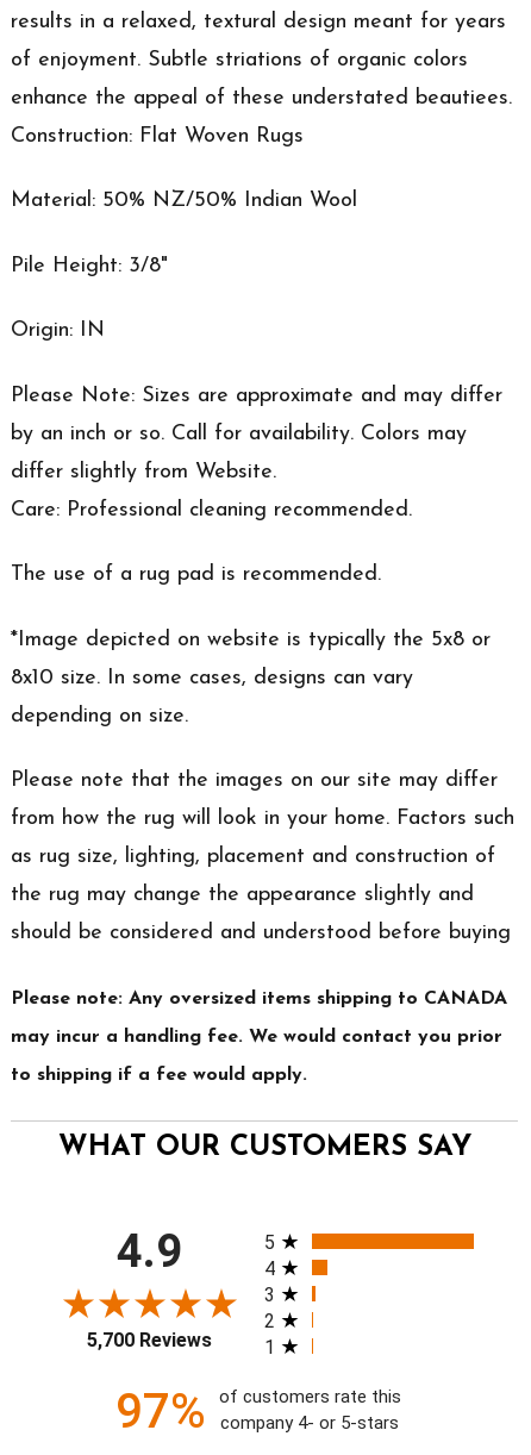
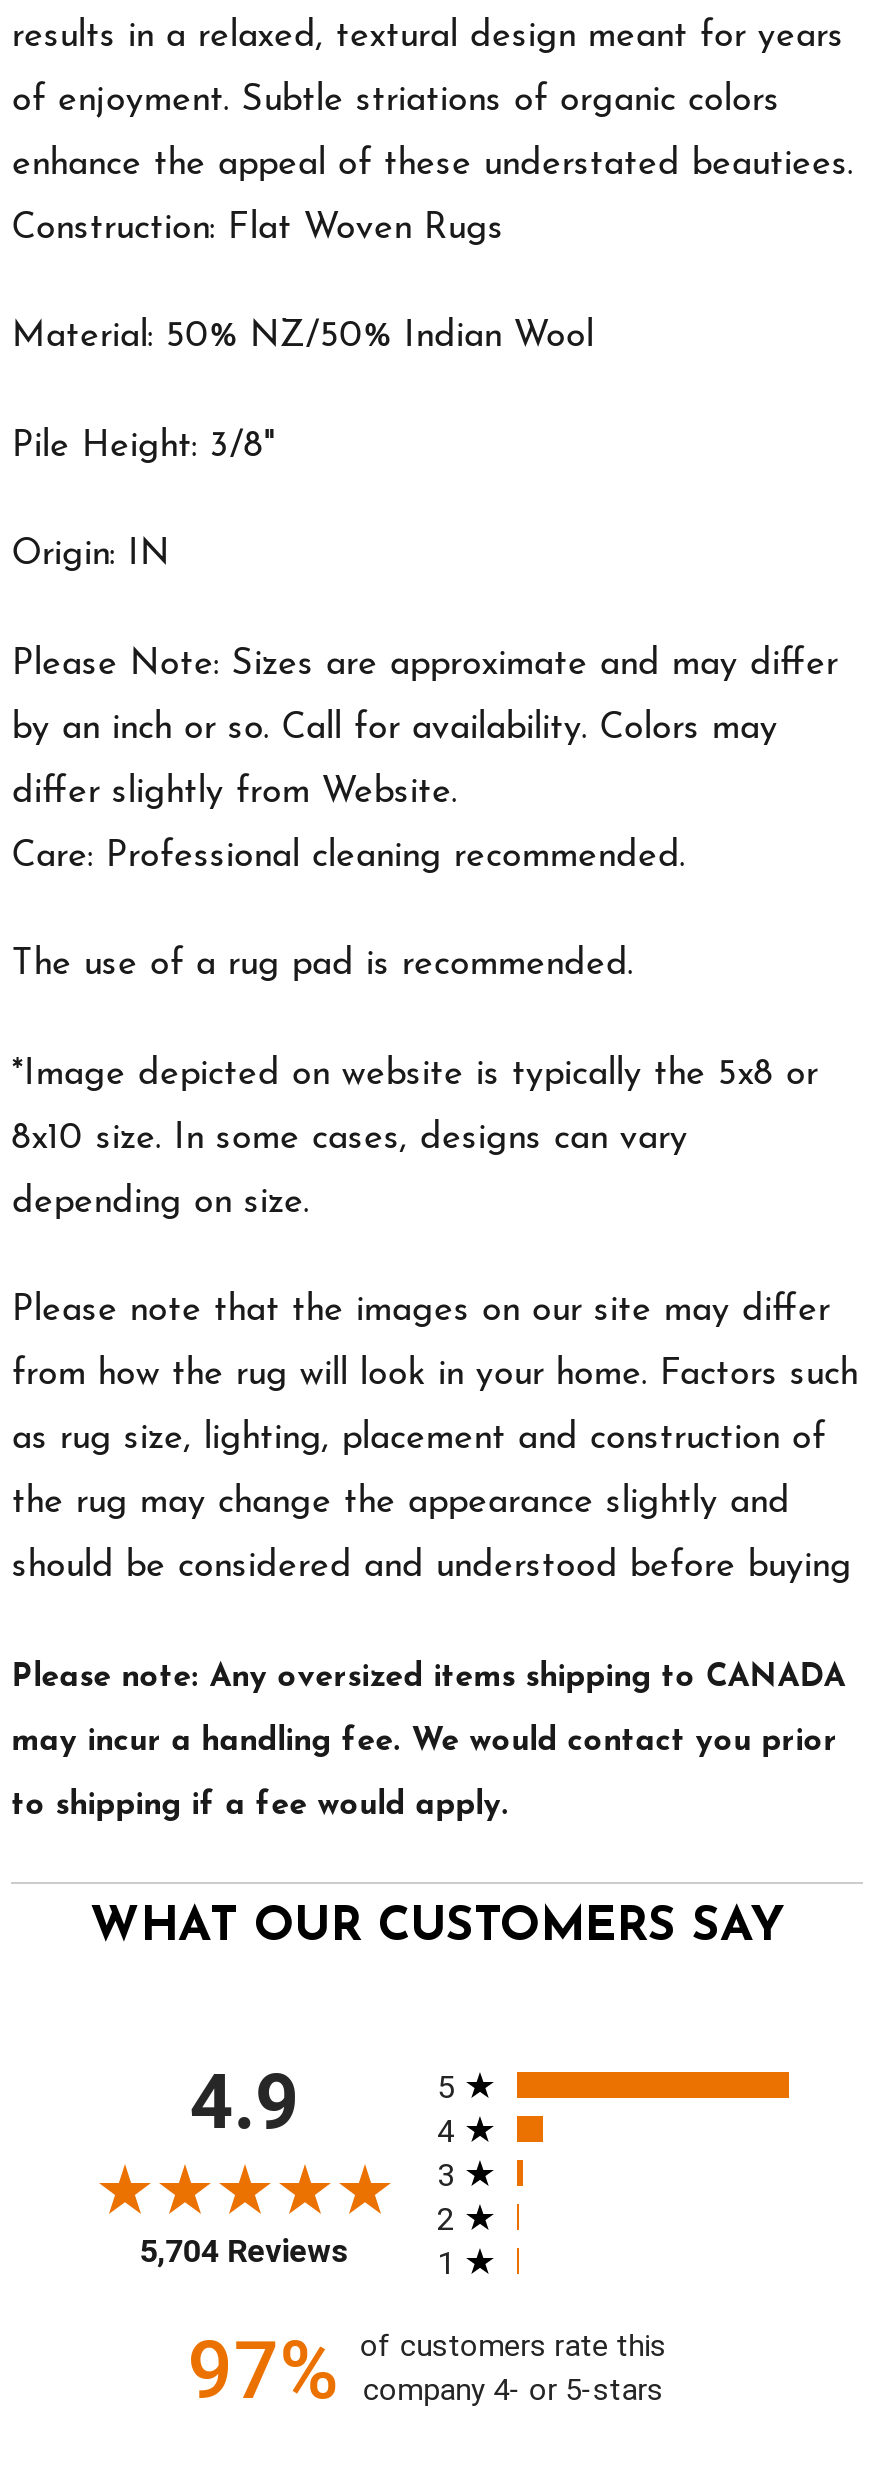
- 5,700 Reviews
+ 5,704 Reviews
